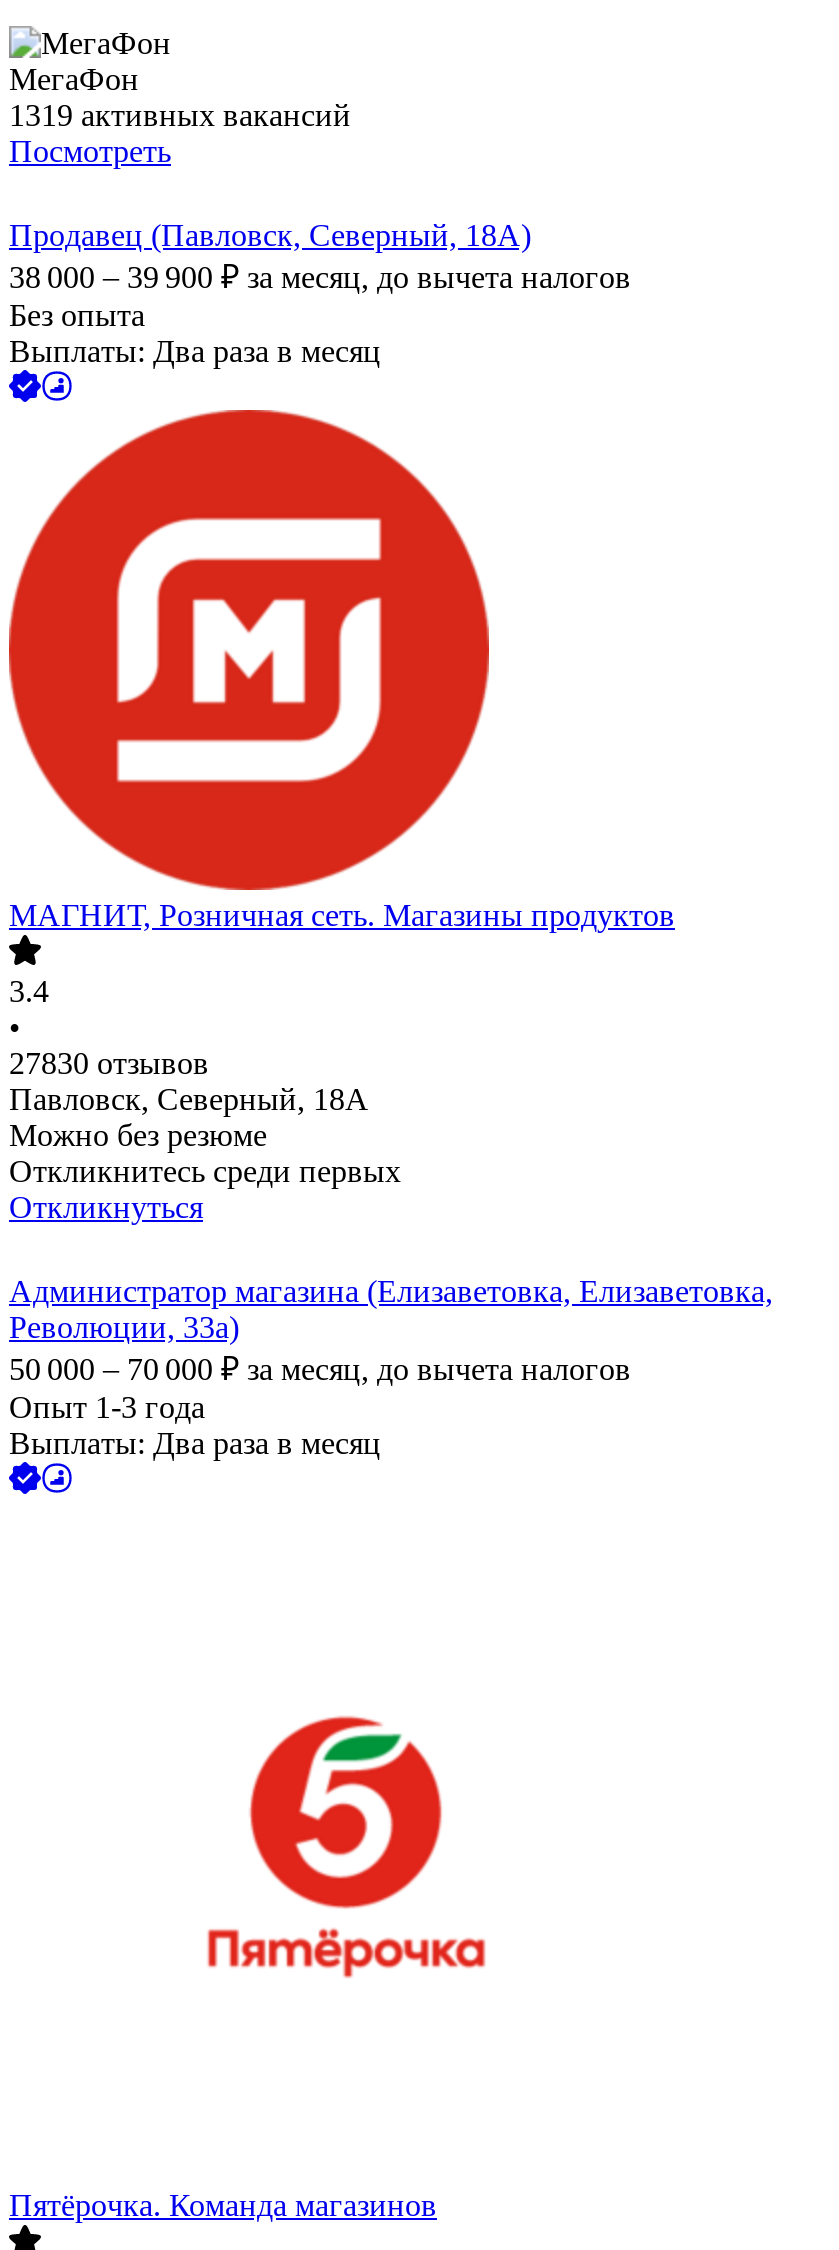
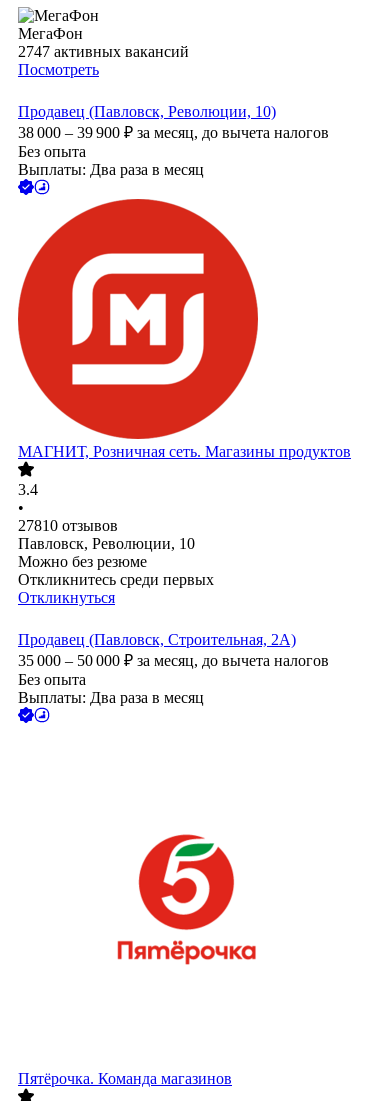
- 1319 активных вакансий
+ 2747 активных вакансий

- Продавец (Павловск, Северный, 18А)
+ Продавец (Павловск, Революции, 10)

- 27830 отзывов
+ 27810 отзывов

- Павловск, Северный, 18А
+ Павловск, Революции, 10

- Администратор магазина (Елизаветовка, Елизаветовка,
- Революции, 33а)
- 50 000 – 70 000 ₽ за месяц, до вычета налогов
- Опыт 1-3 года
+ Продавец (Павловск, Строительная, 2А)
+ 35 000 – 50 000 ₽ за месяц, до вычета налогов
+ Без опыта
